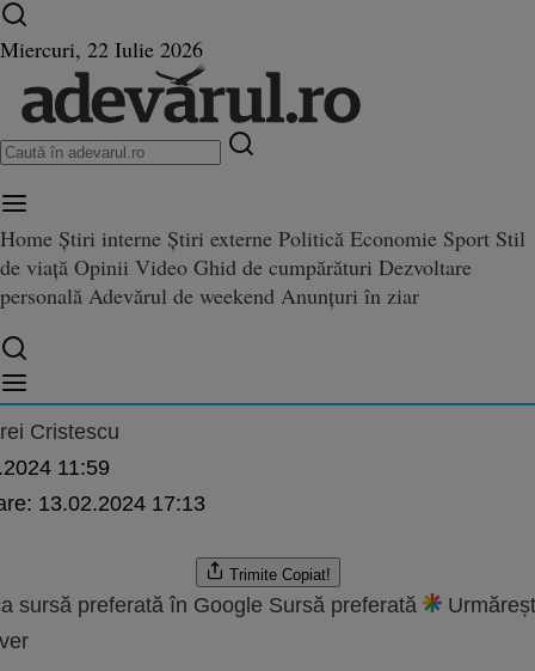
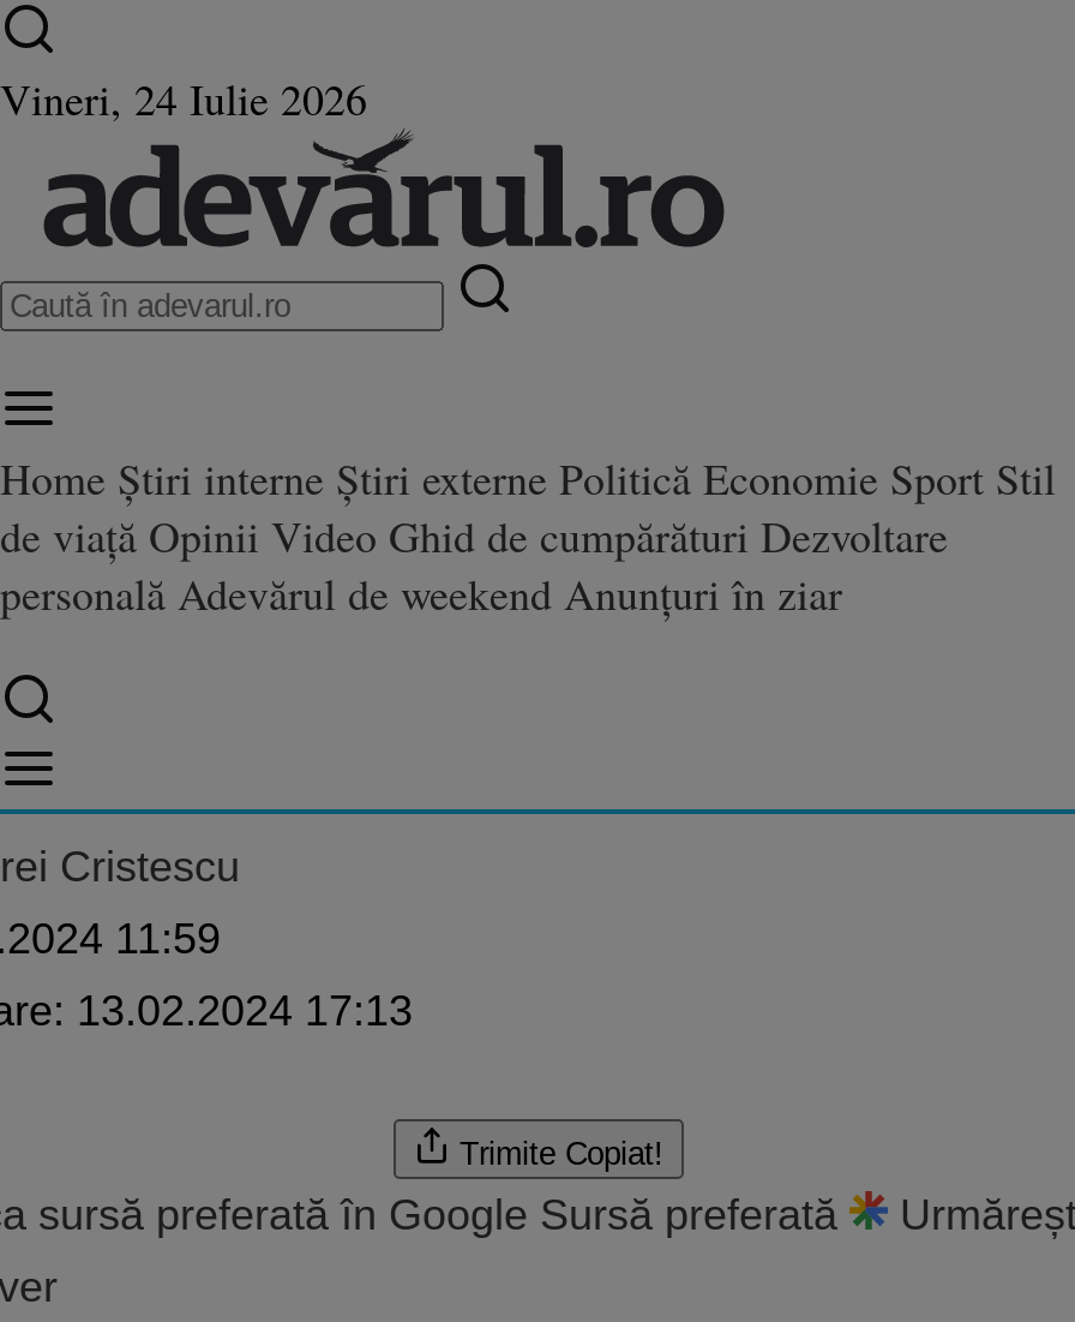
- Miercuri, 22 Iulie 2026
+ Vineri, 24 Iulie 2026
